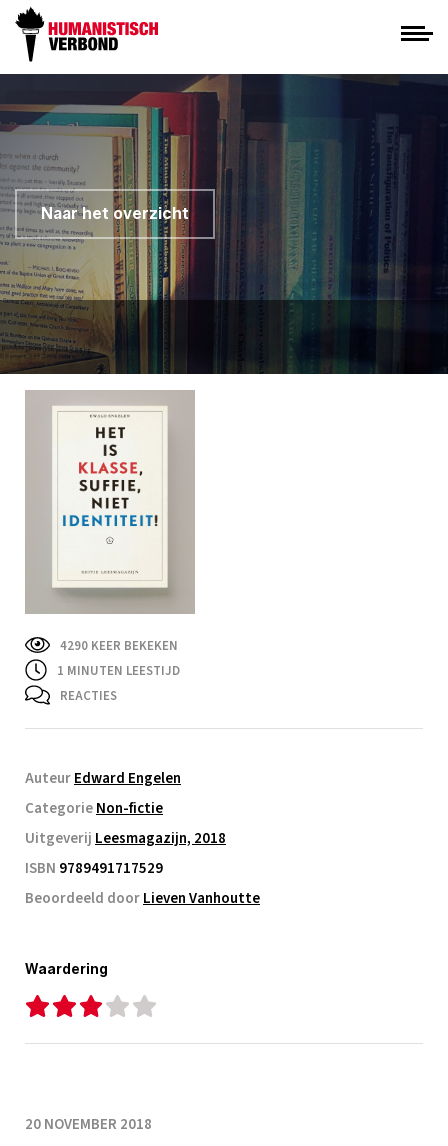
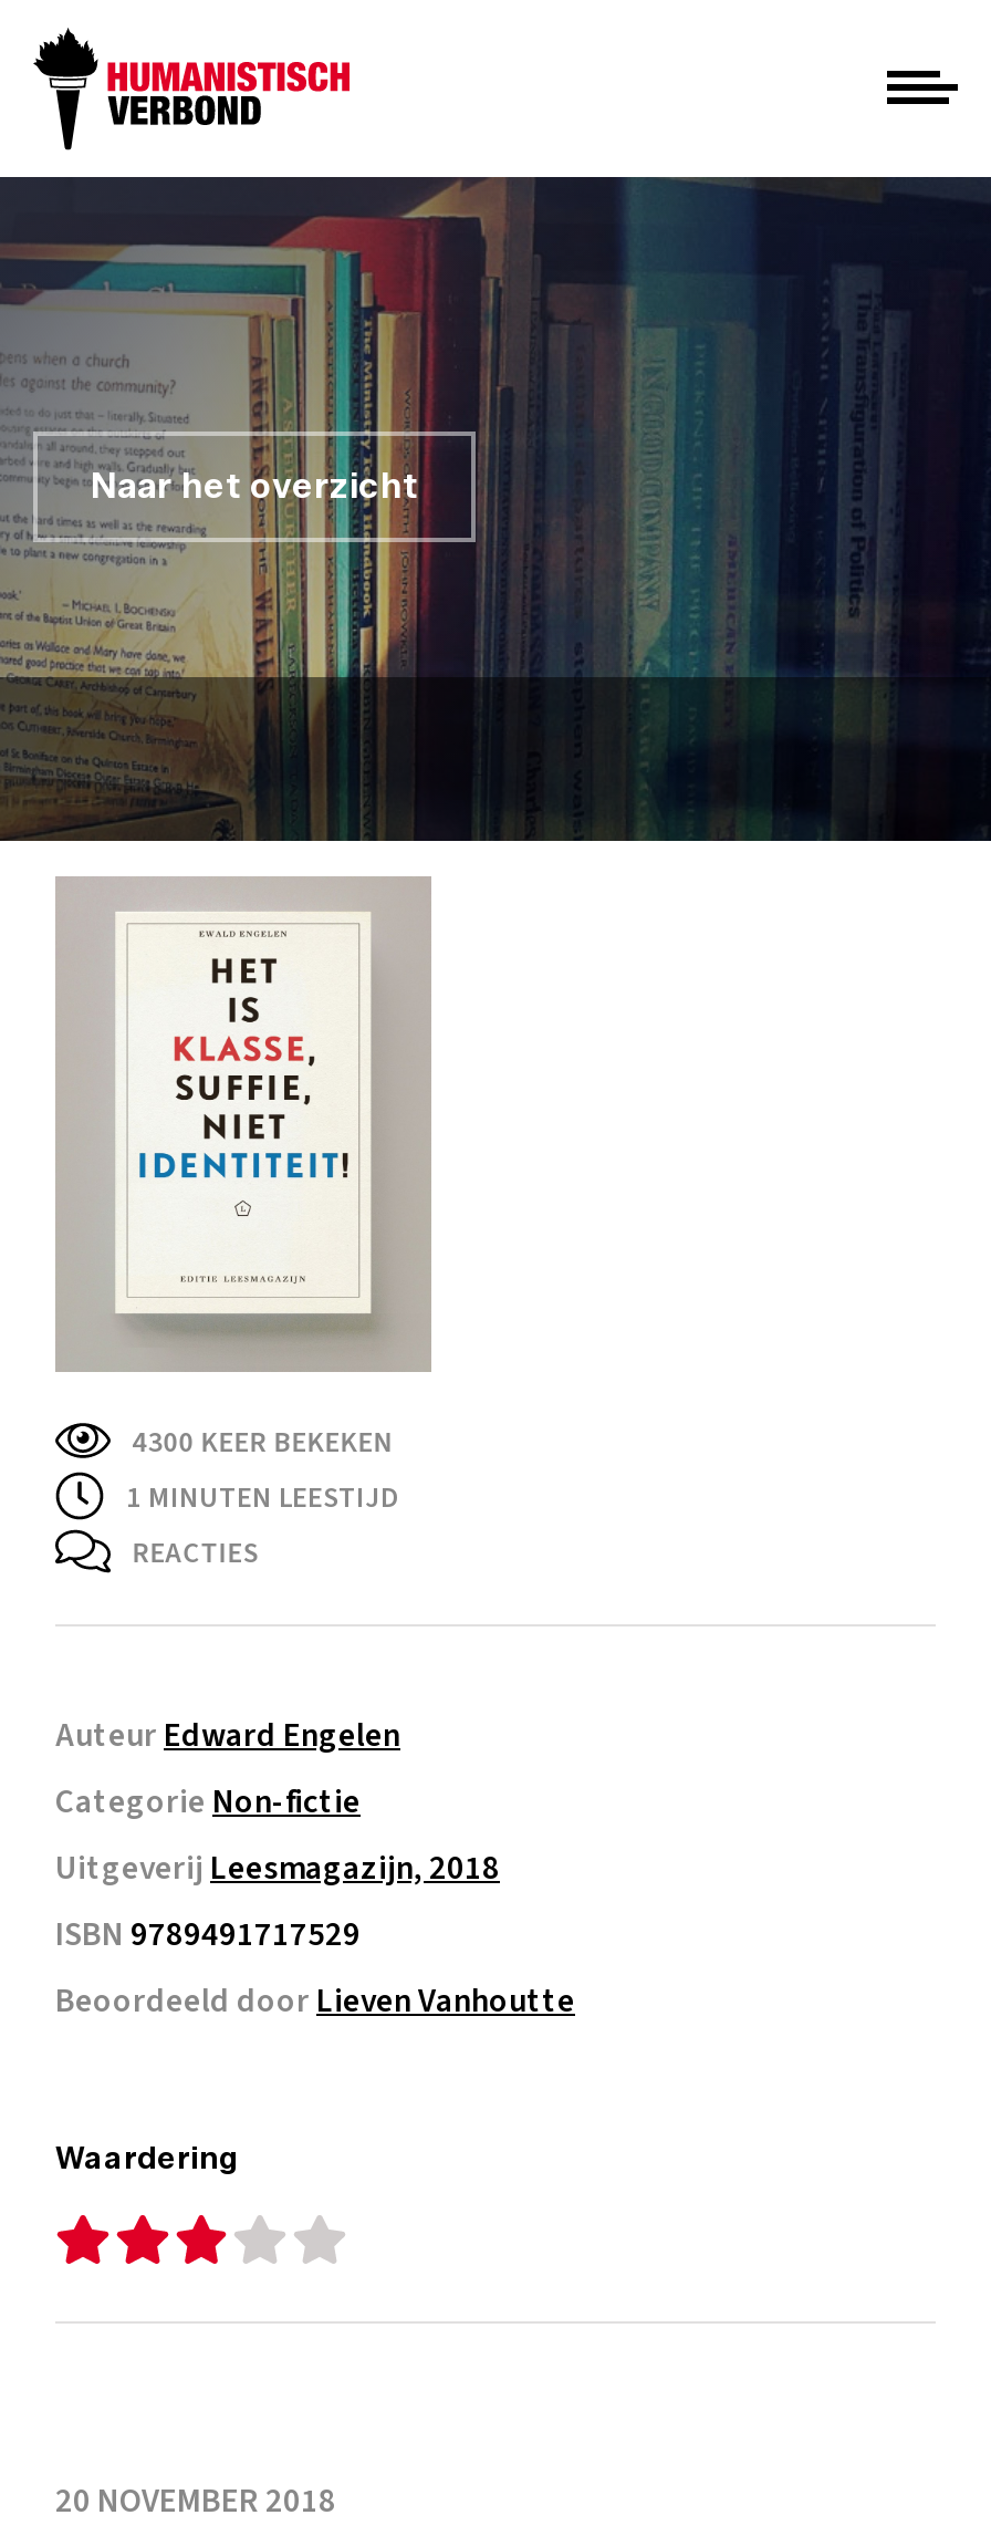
- 4290 KEER BEKEKEN
+ 4300 KEER BEKEKEN
